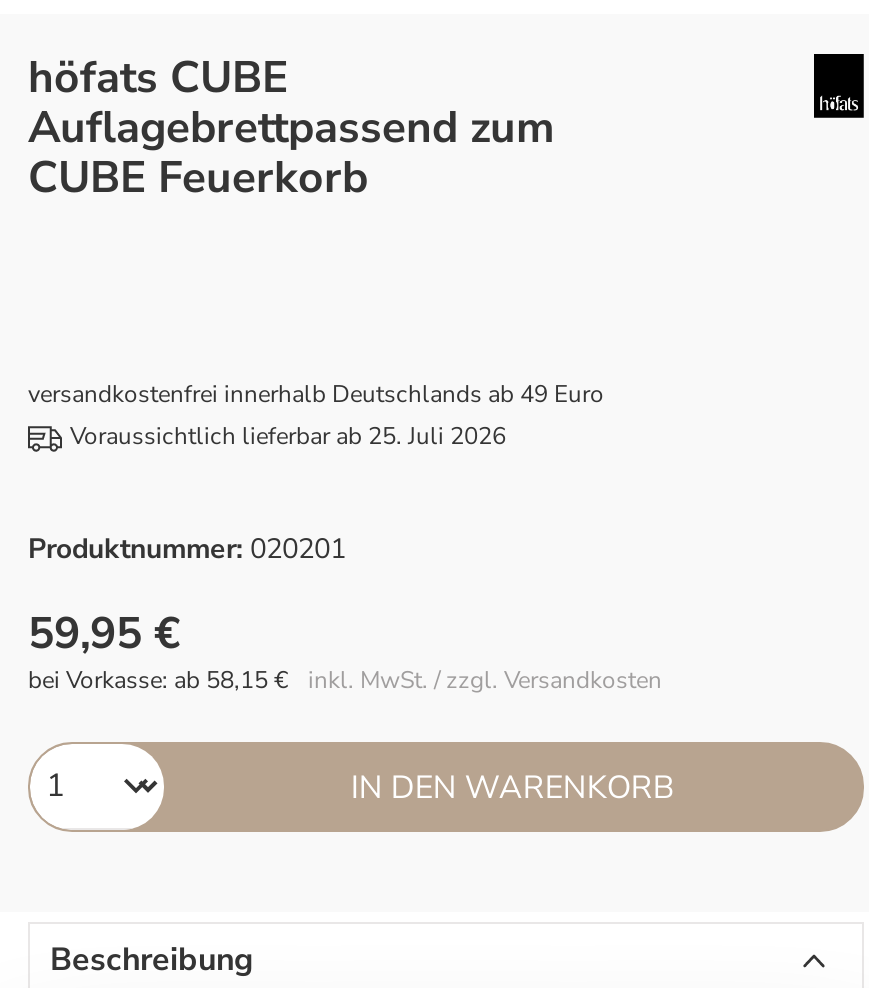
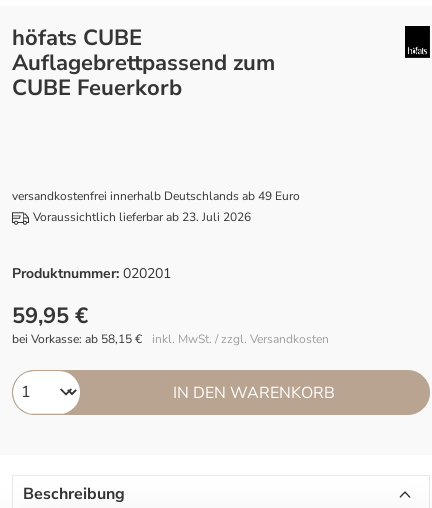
- Voraussichtlich lieferbar ab 25. Juli 2026
+ Voraussichtlich lieferbar ab 23. Juli 2026
